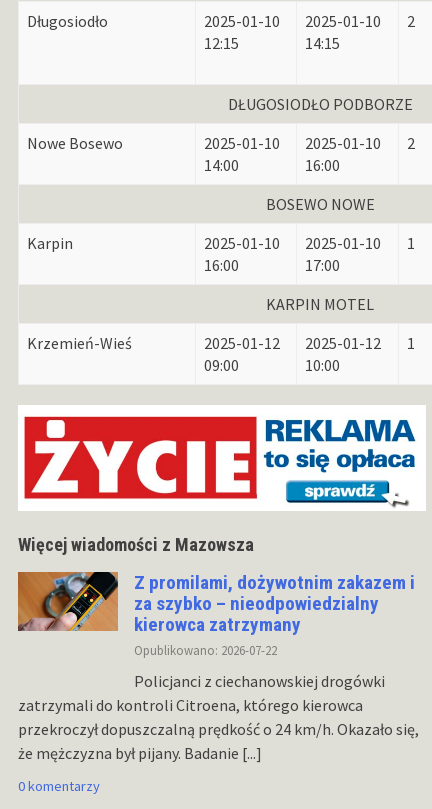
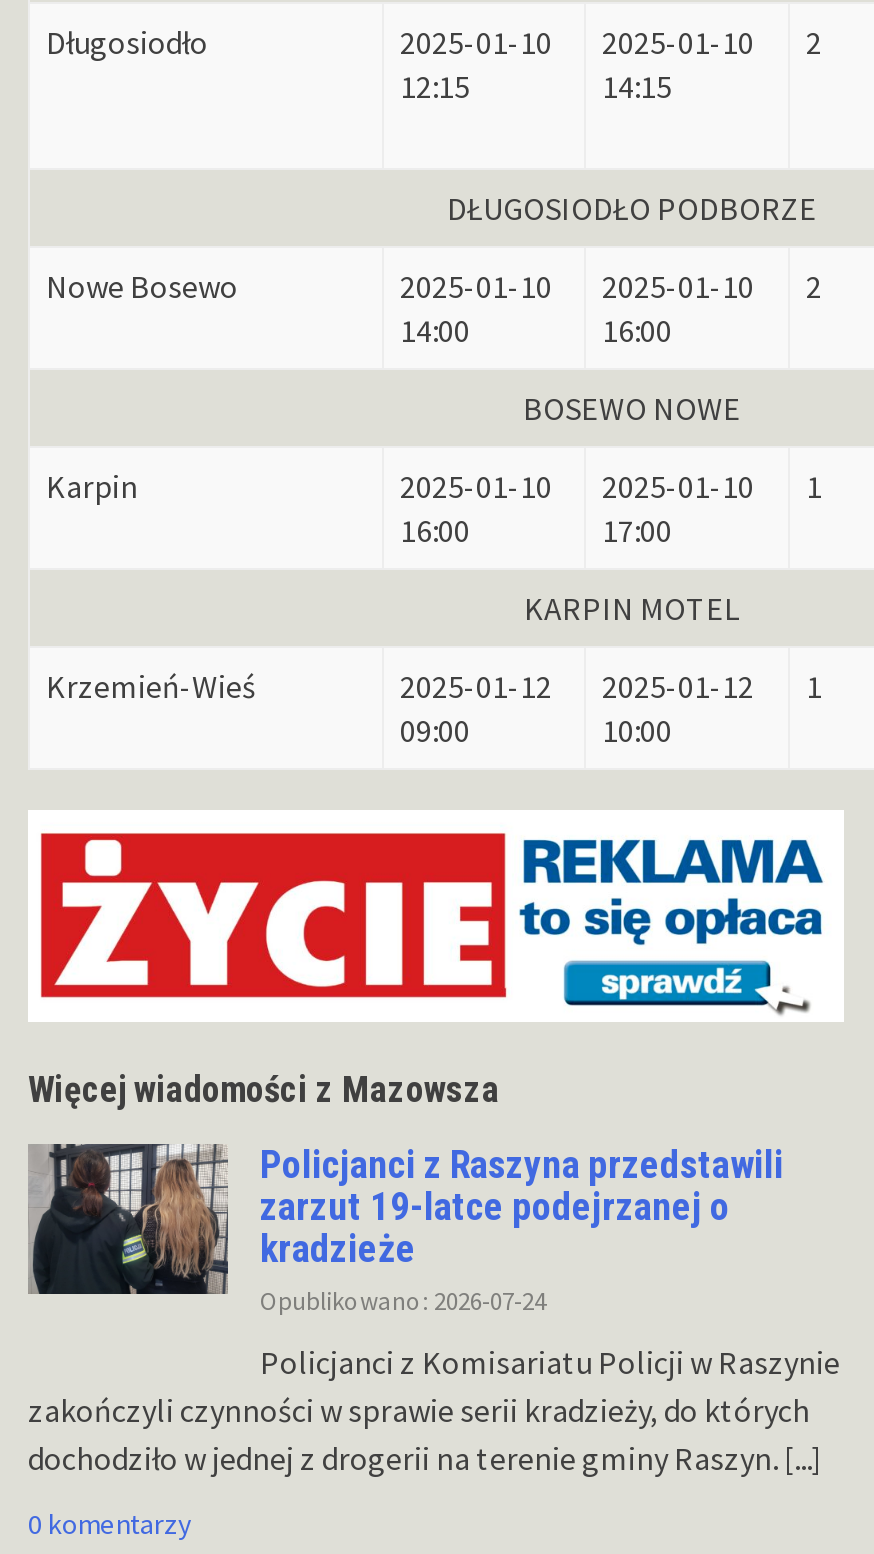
- [image]
- Z promilami, dożywotnim zakazem i
- za szybko – nieodpowiedzialny
- kierowca zatrzymany
- Opublikowano: 2026-07-22
+ [image]
+ Policjanci z Raszyna przedstawili
+ zarzut 19-latce podejrzanej o
+ kradzieże
+ Opublikowano: 2026-07-24

- Policjanci z ciechanowskiej drogówki
- zatrzymali do kontroli Citroena, którego kierowca
- przekroczył dopuszczalną prędkość o 24 km/h. Okazało się,
- że mężczyzna był pijany. Badanie [...]
+ Policjanci z Komisariatu Policji w Raszynie
+ zakończyli czynności w sprawie serii kradzieży, do których
+ dochodziło w jednej z drogerii na terenie gminy Raszyn. [...]
